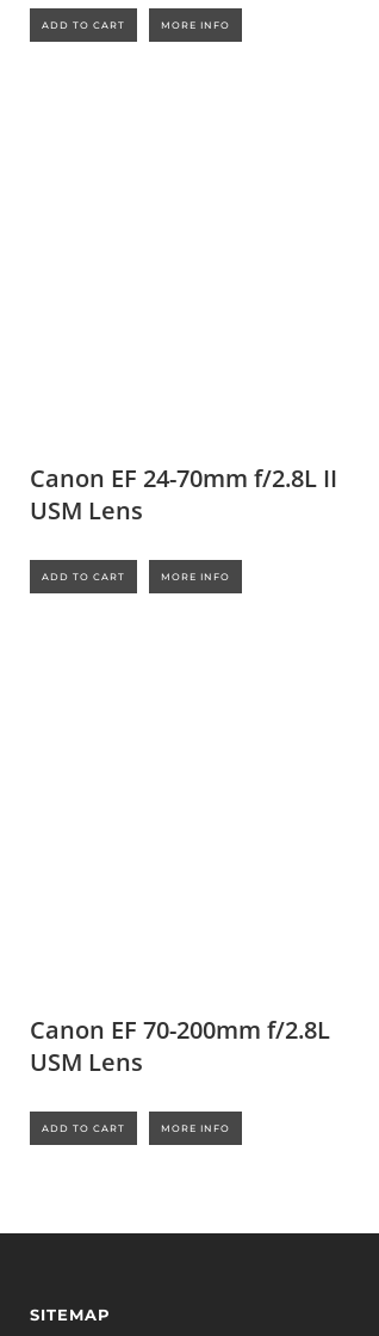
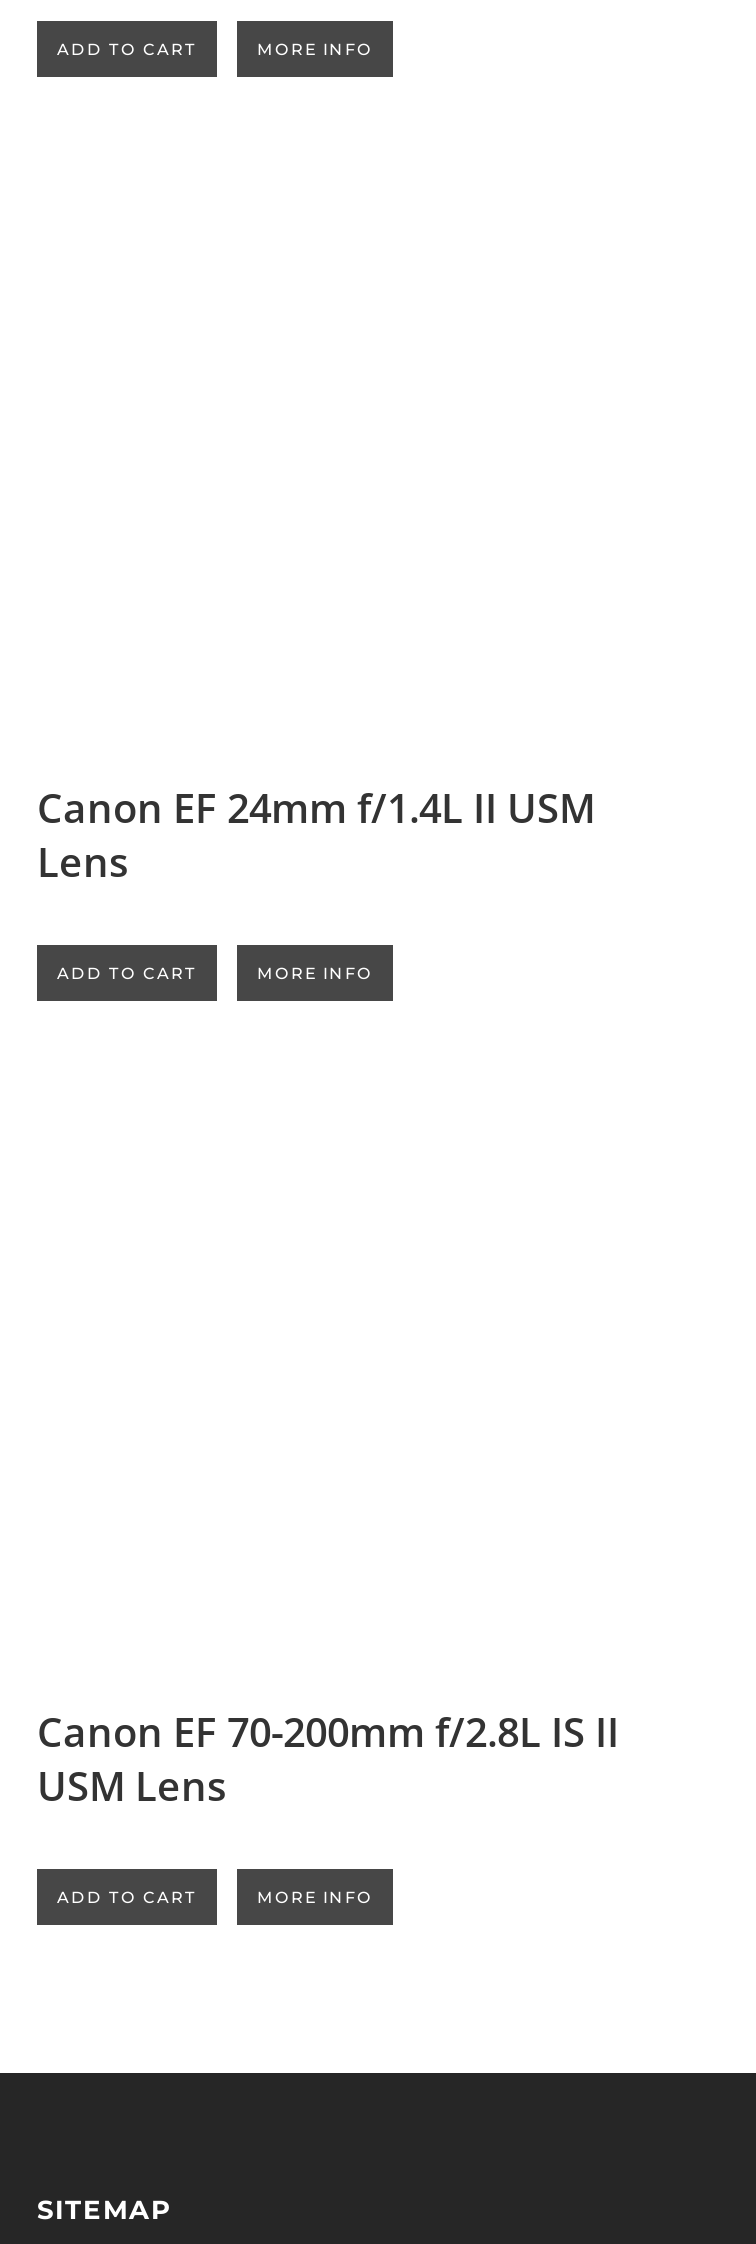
- Canon EF 24-70mm f/2.8L II
- USM Lens
+ Canon EF 24mm f/1.4L II USM
+ Lens

- Canon EF 70-200mm f/2.8L
+ Canon EF 70-200mm f/2.8L IS II
